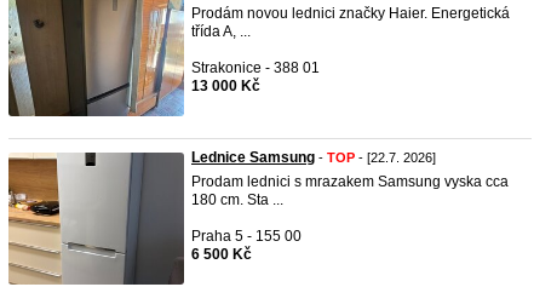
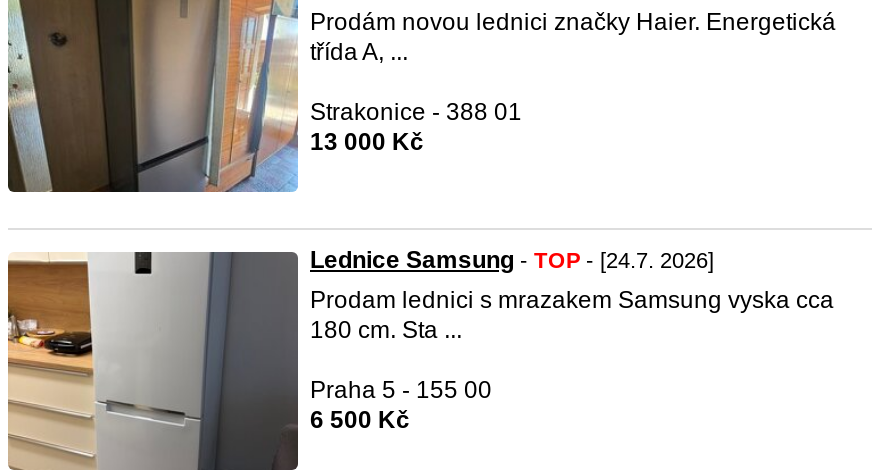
- Lednice Samsung - TOP - [22.7. 2026]
+ Lednice Samsung - TOP - [24.7. 2026]
